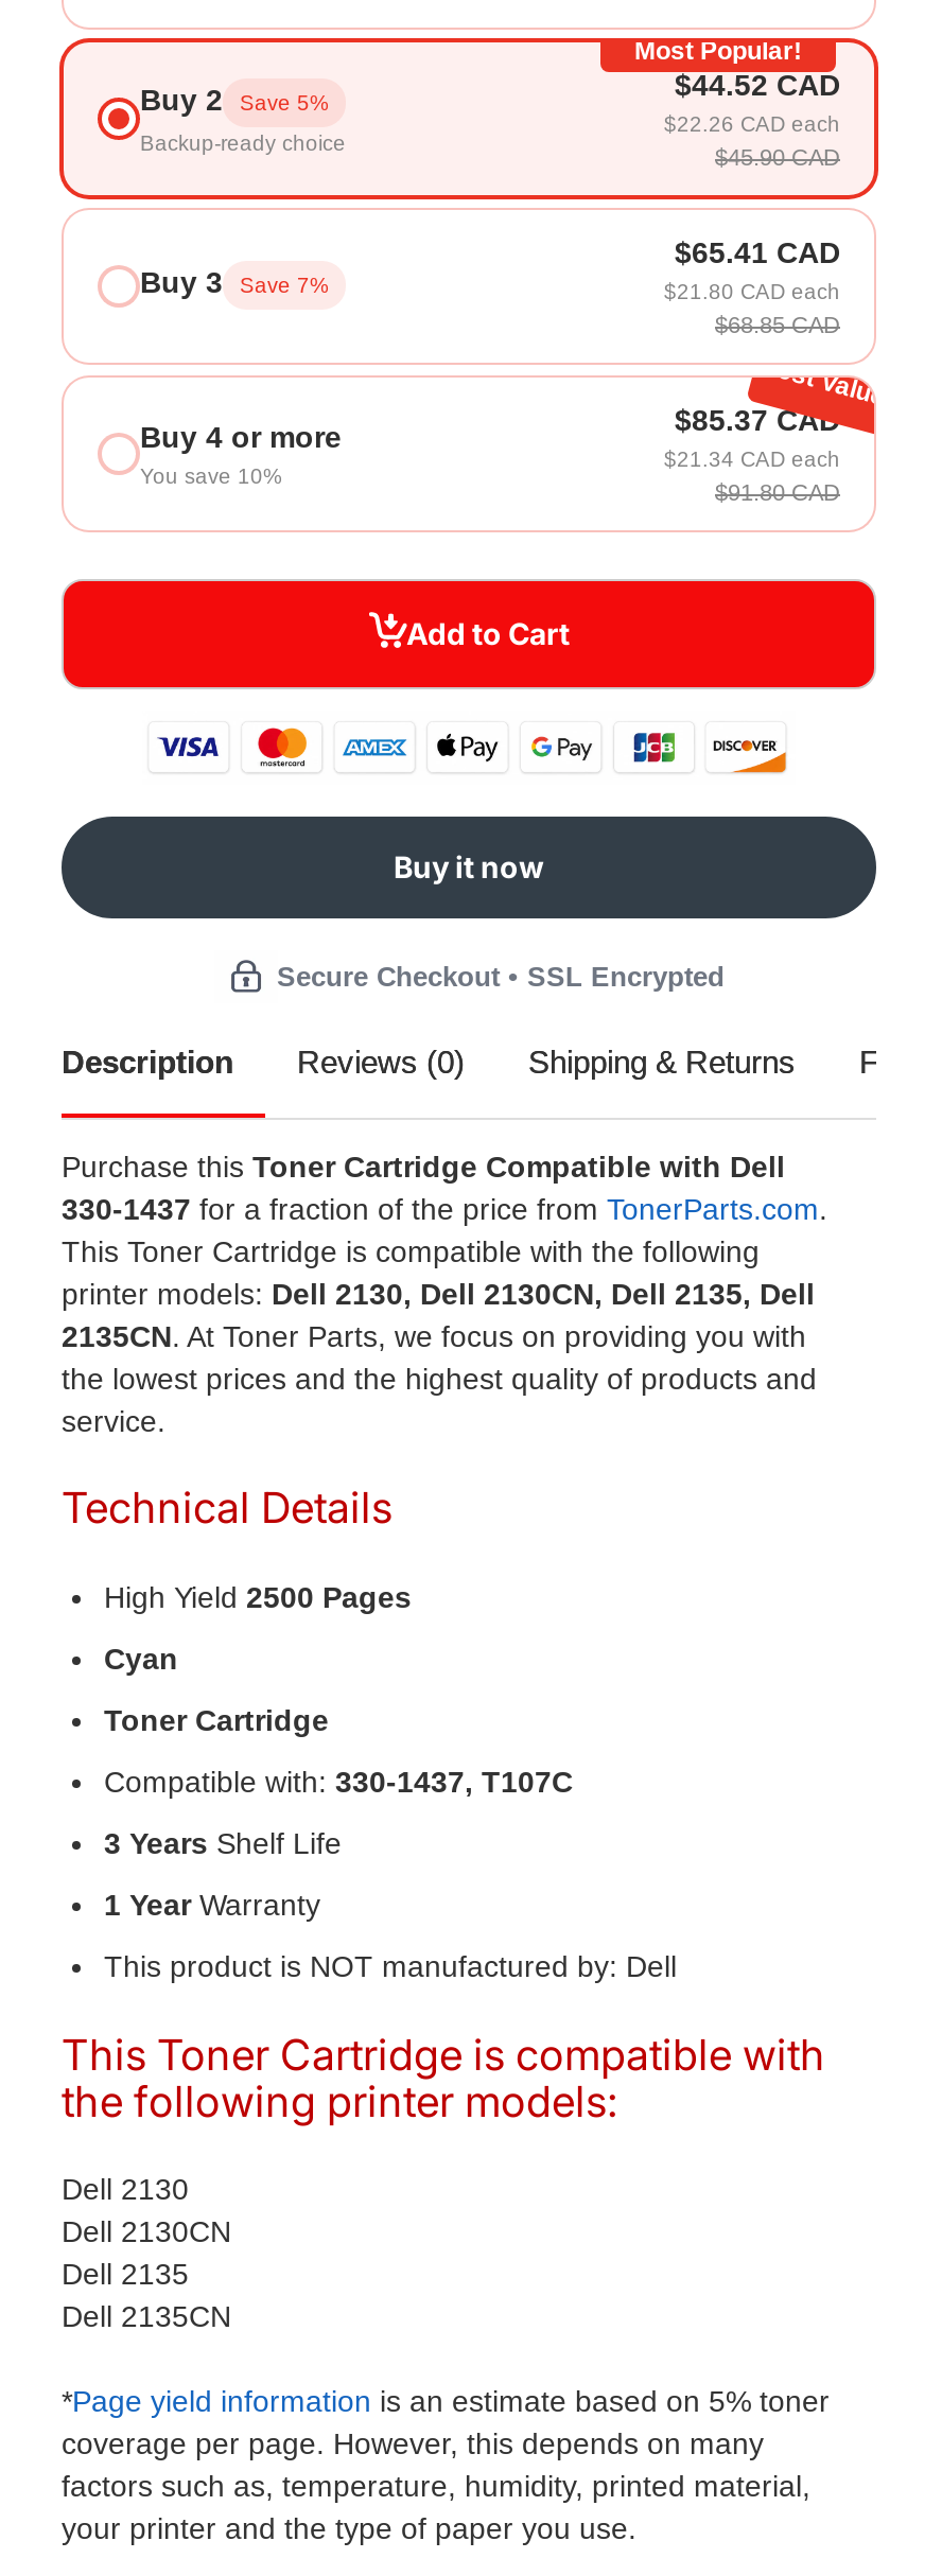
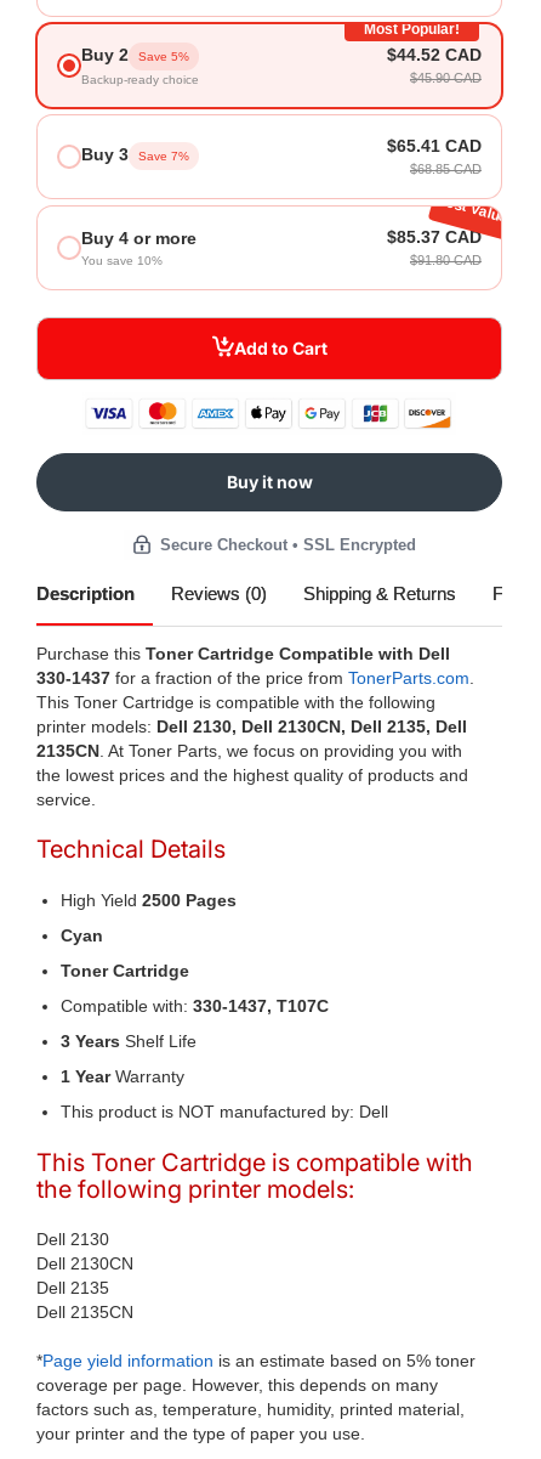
- $22.26 CAD each

- $21.80 CAD each

- $21.34 CAD each
